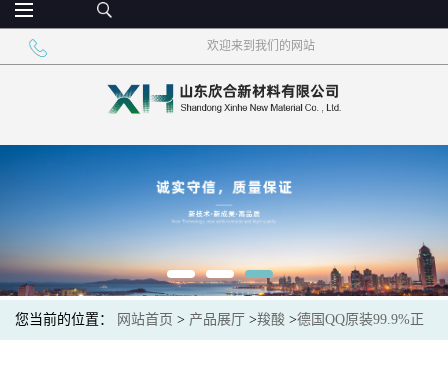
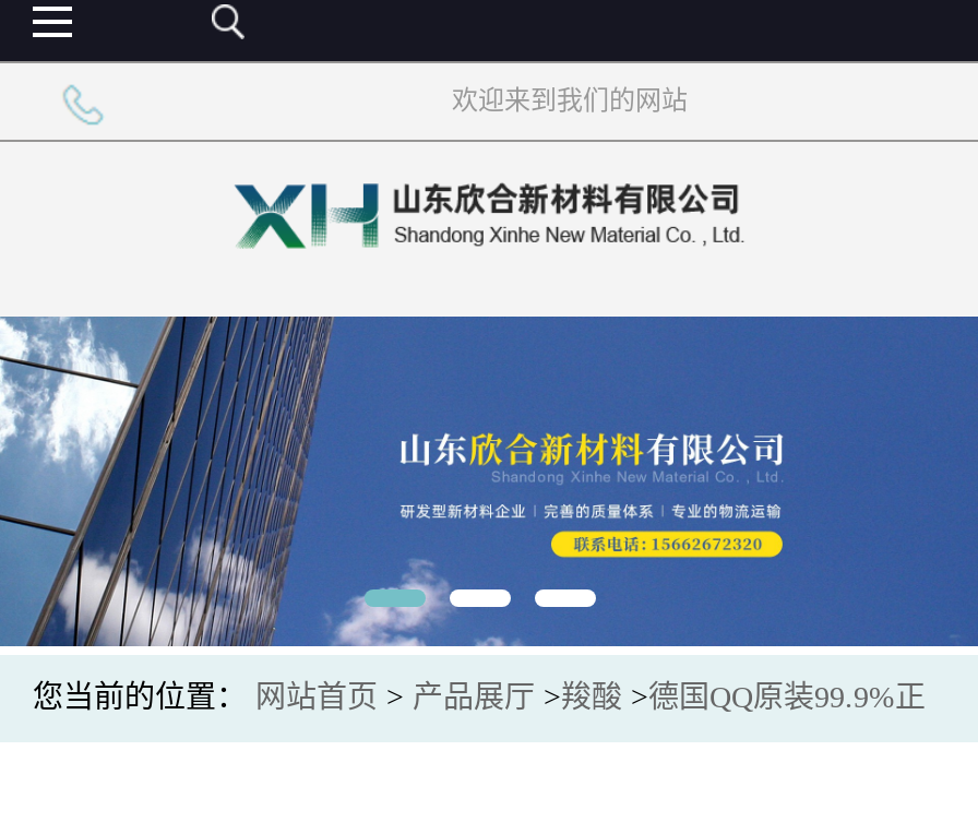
- [image]
+ [image]
